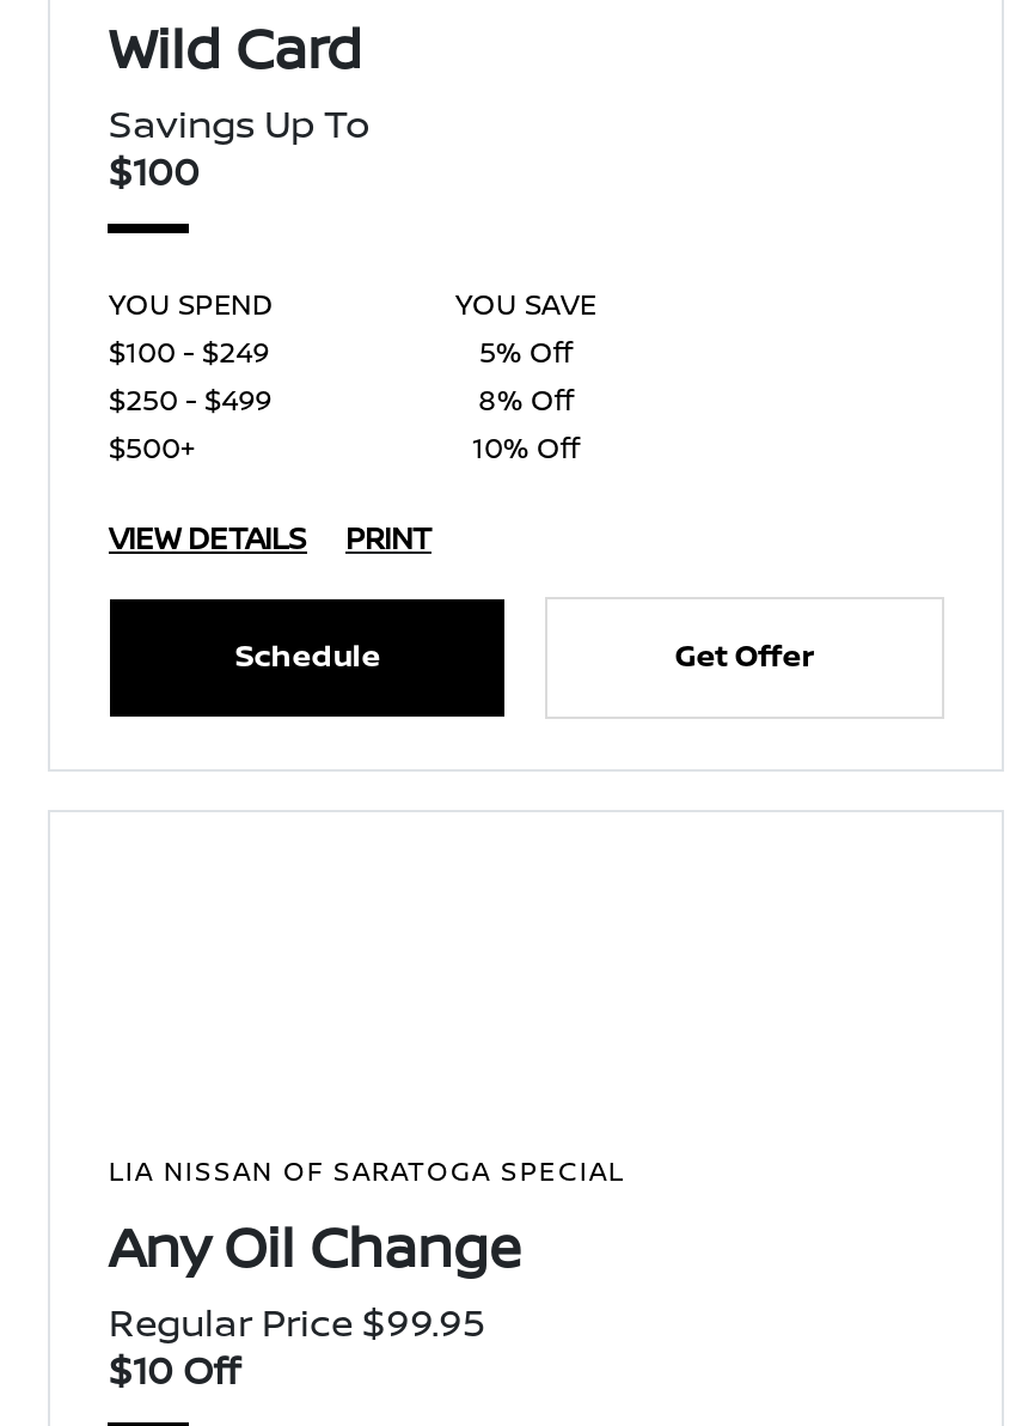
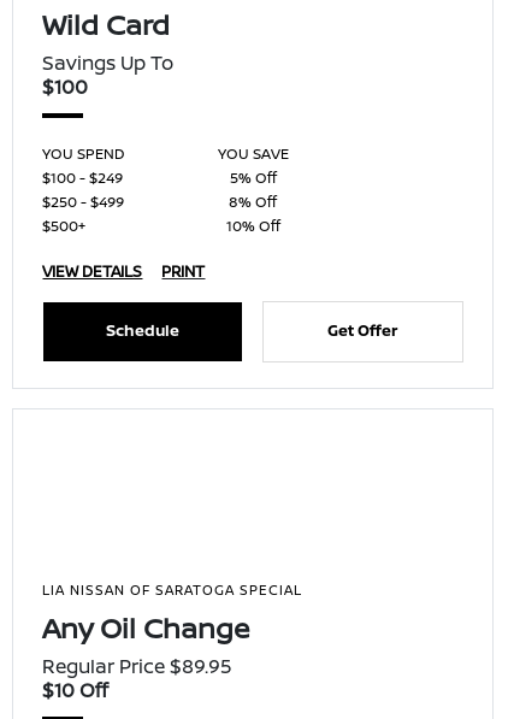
- Regular Price $99.95
+ Regular Price $89.95
